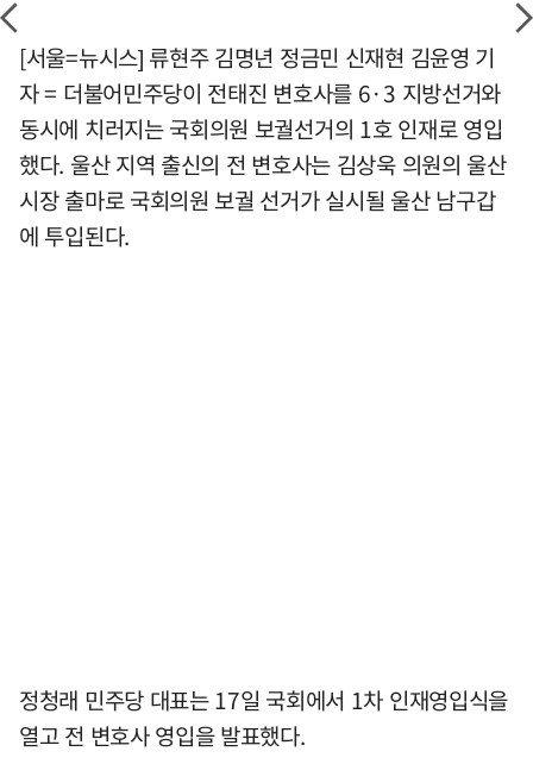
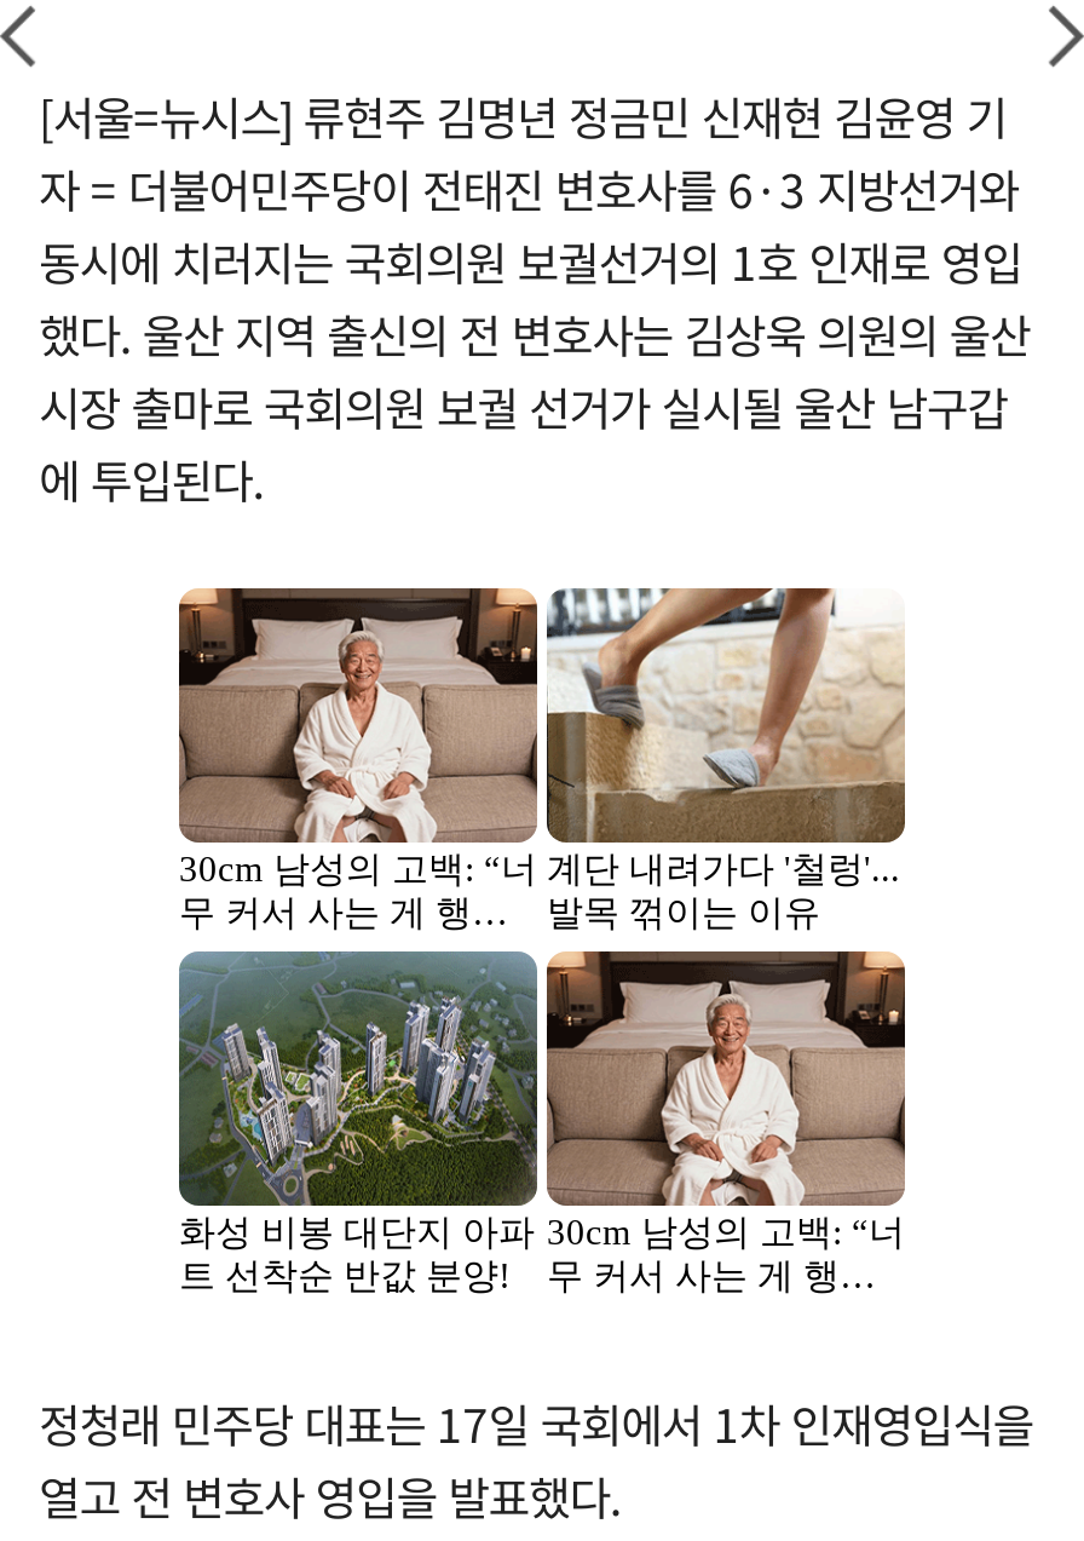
+ [image]

+ [image]
